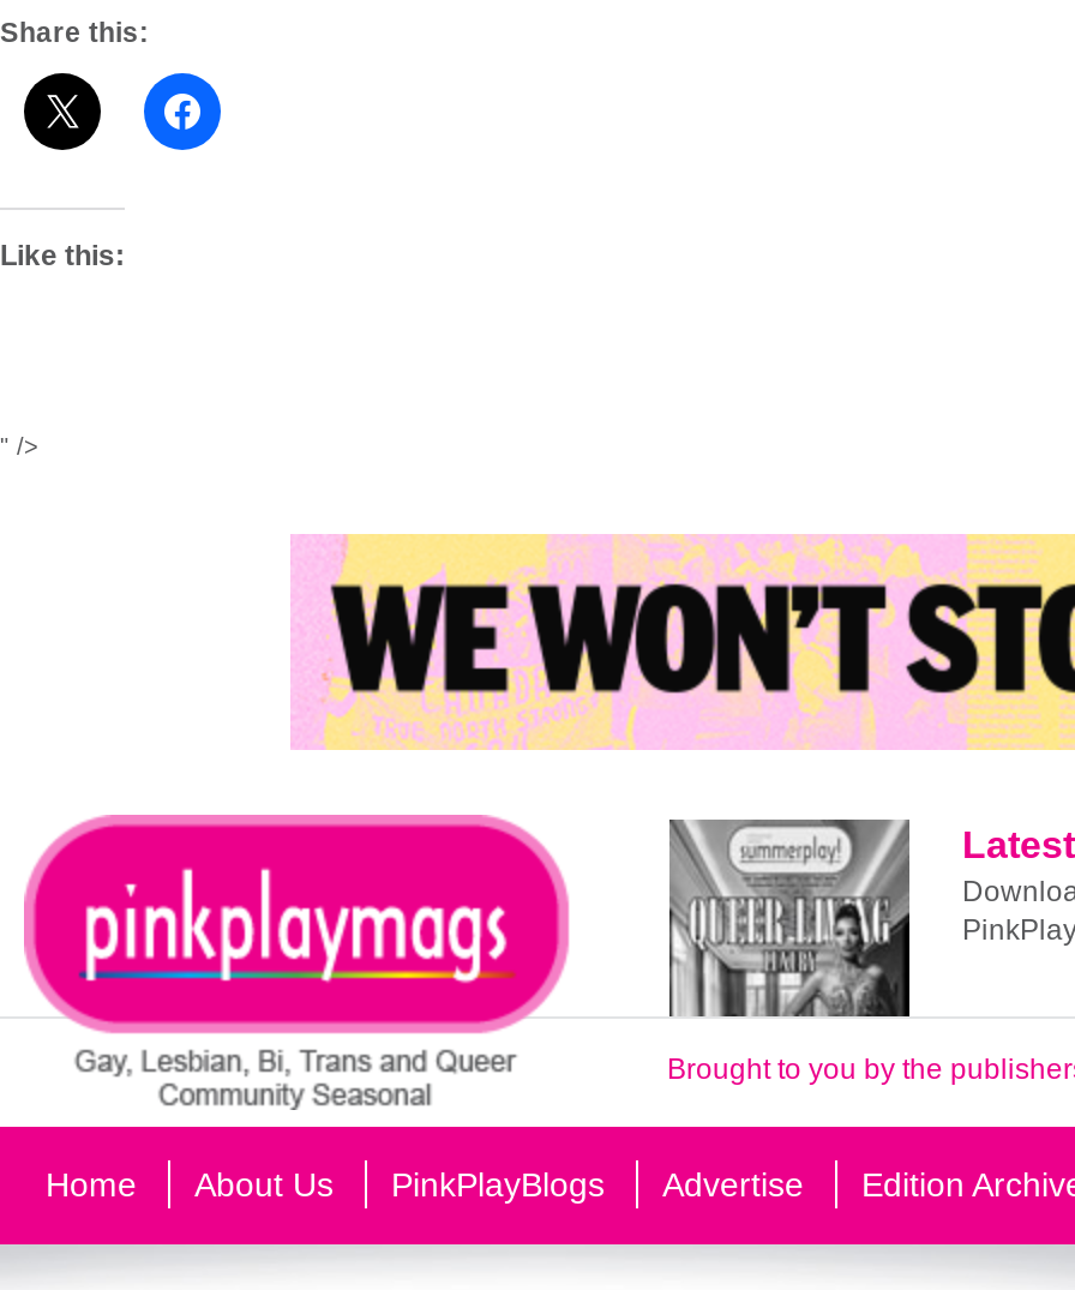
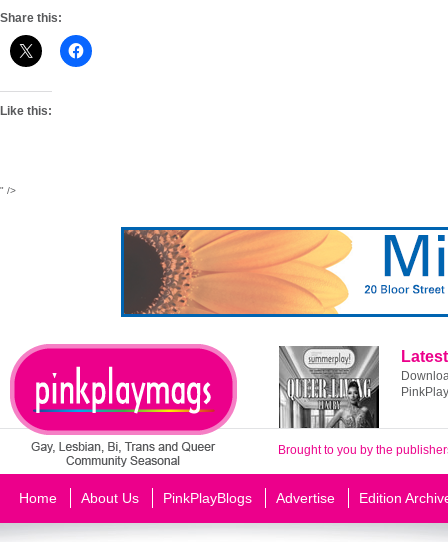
- [image]
+ [image]
